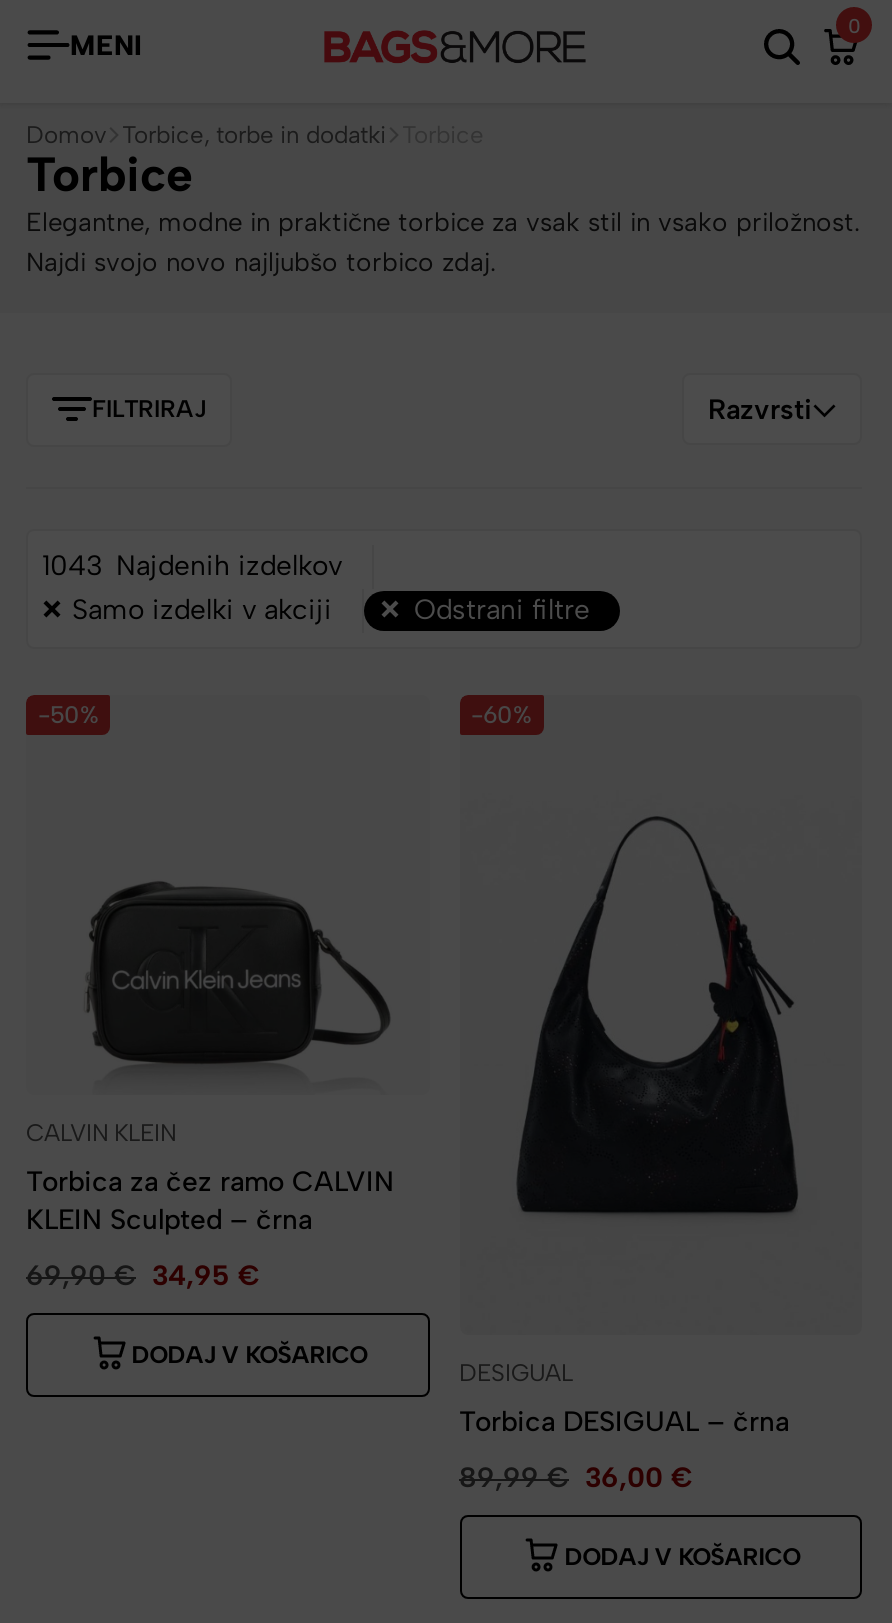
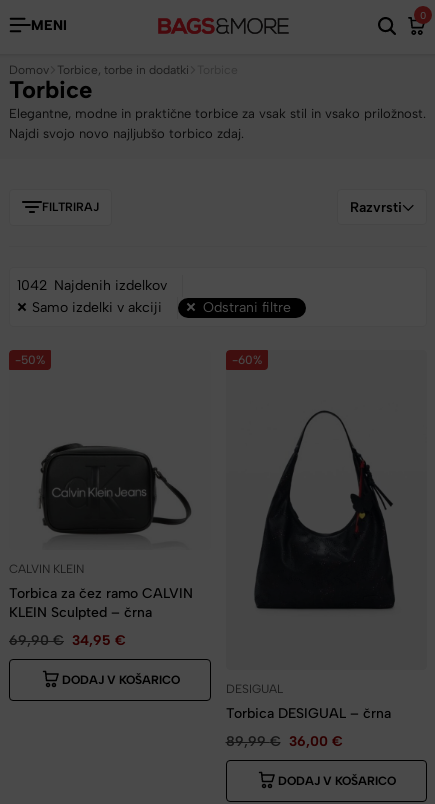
- 1043 Najdenih izdelkov
+ 1042 Najdenih izdelkov
